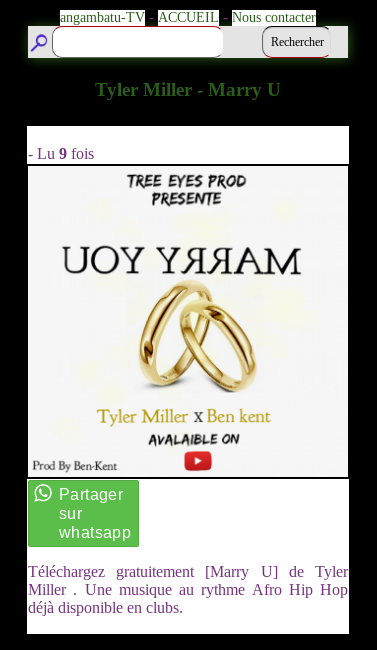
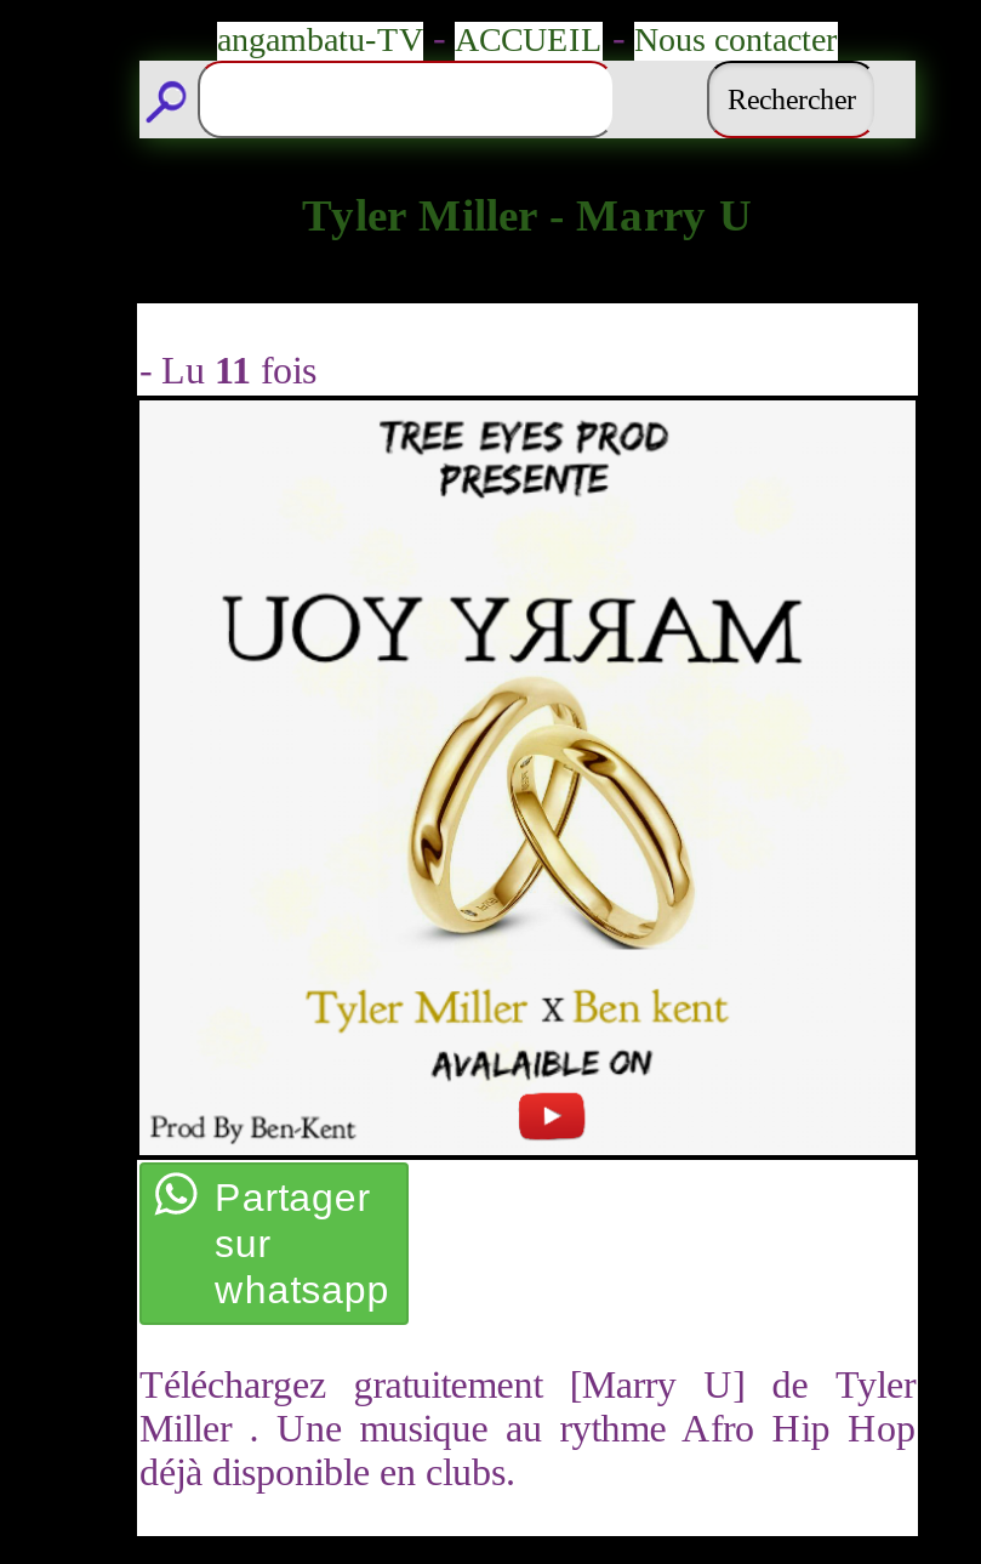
- - Lu 9 fois
+ - Lu 11 fois
